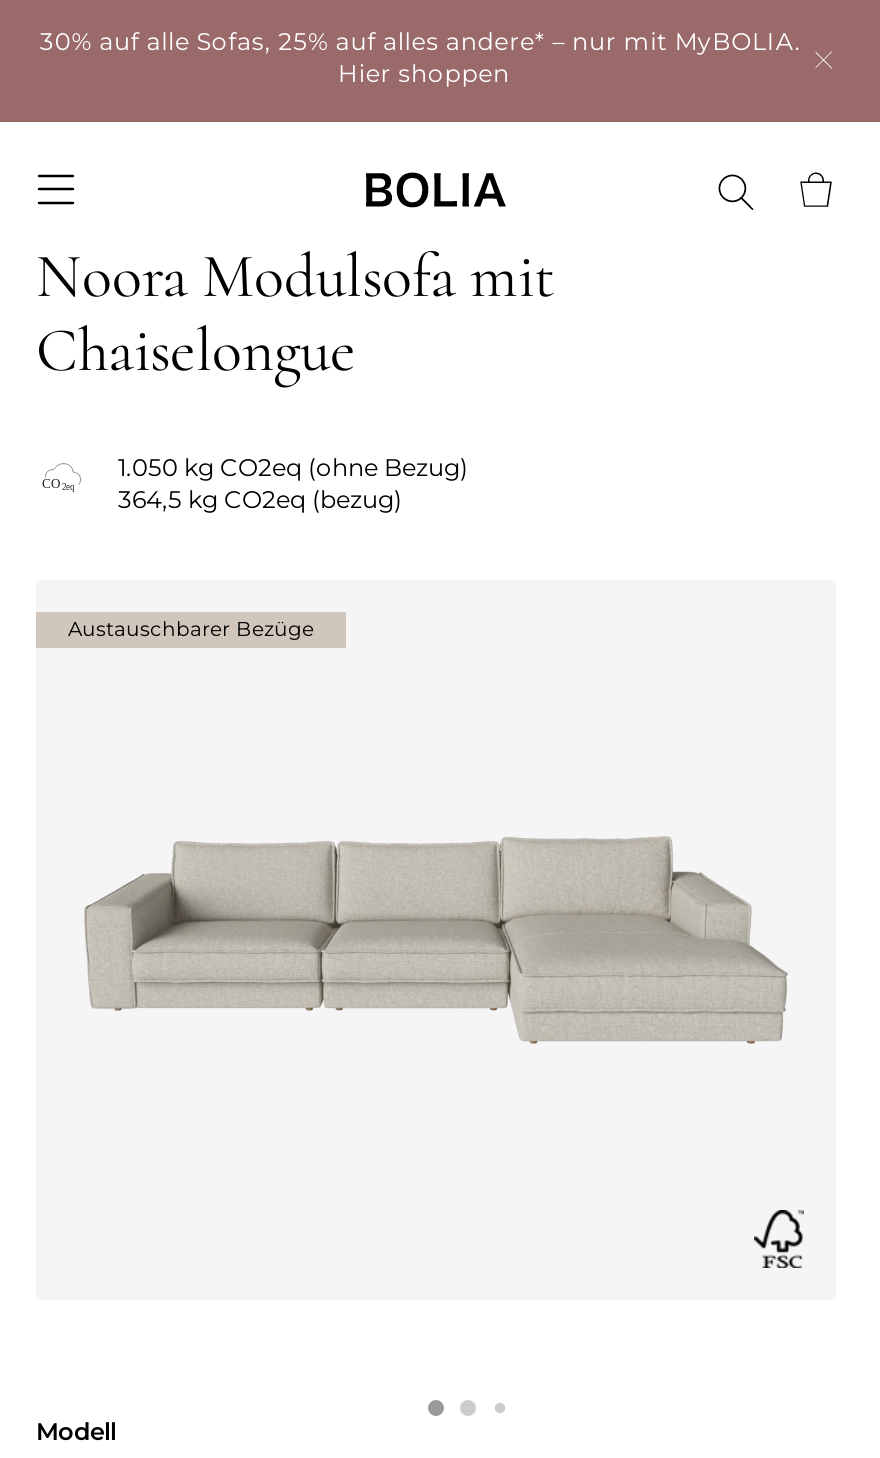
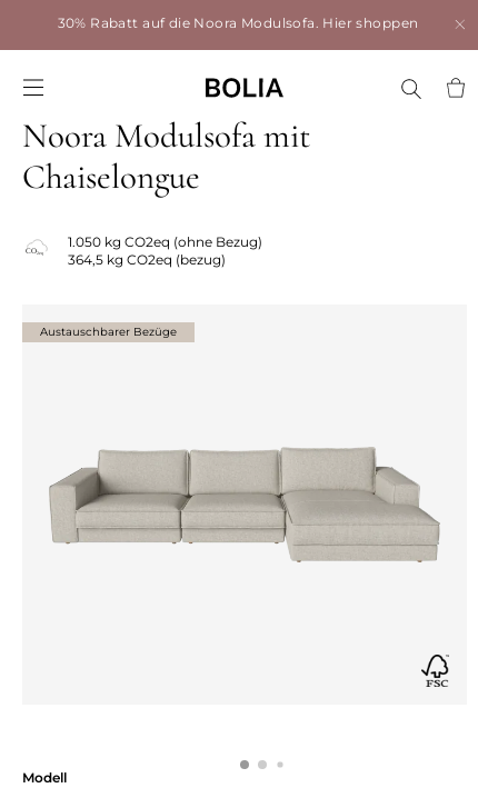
- 30% auf alle Sofas, 25% auf alles andere* – nur mit MyBOLIA.
- Hier shoppen
+ 30% Rabatt auf die Noora Modulsofa. Hier shoppen
